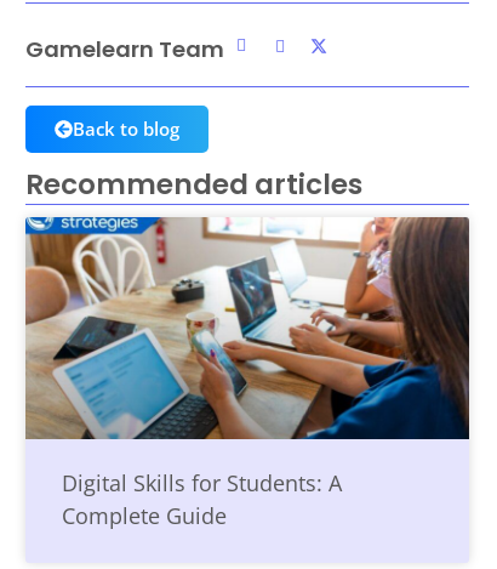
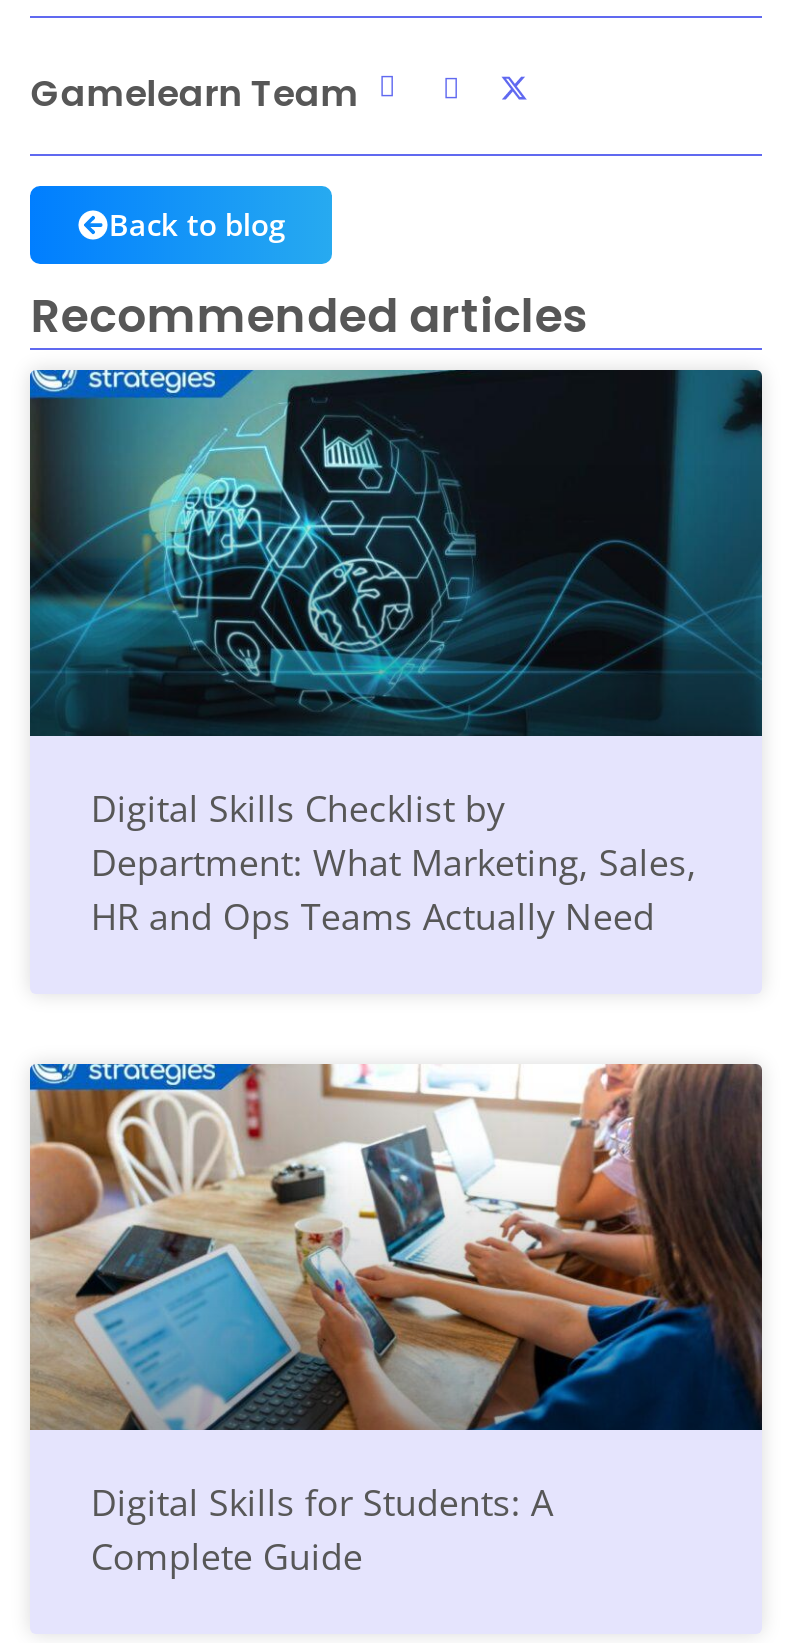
+ [image]
+ Digital Skills Checklist by
+ Department: What Marketing, Sales,
+ HR and Ops Teams Actually Need
